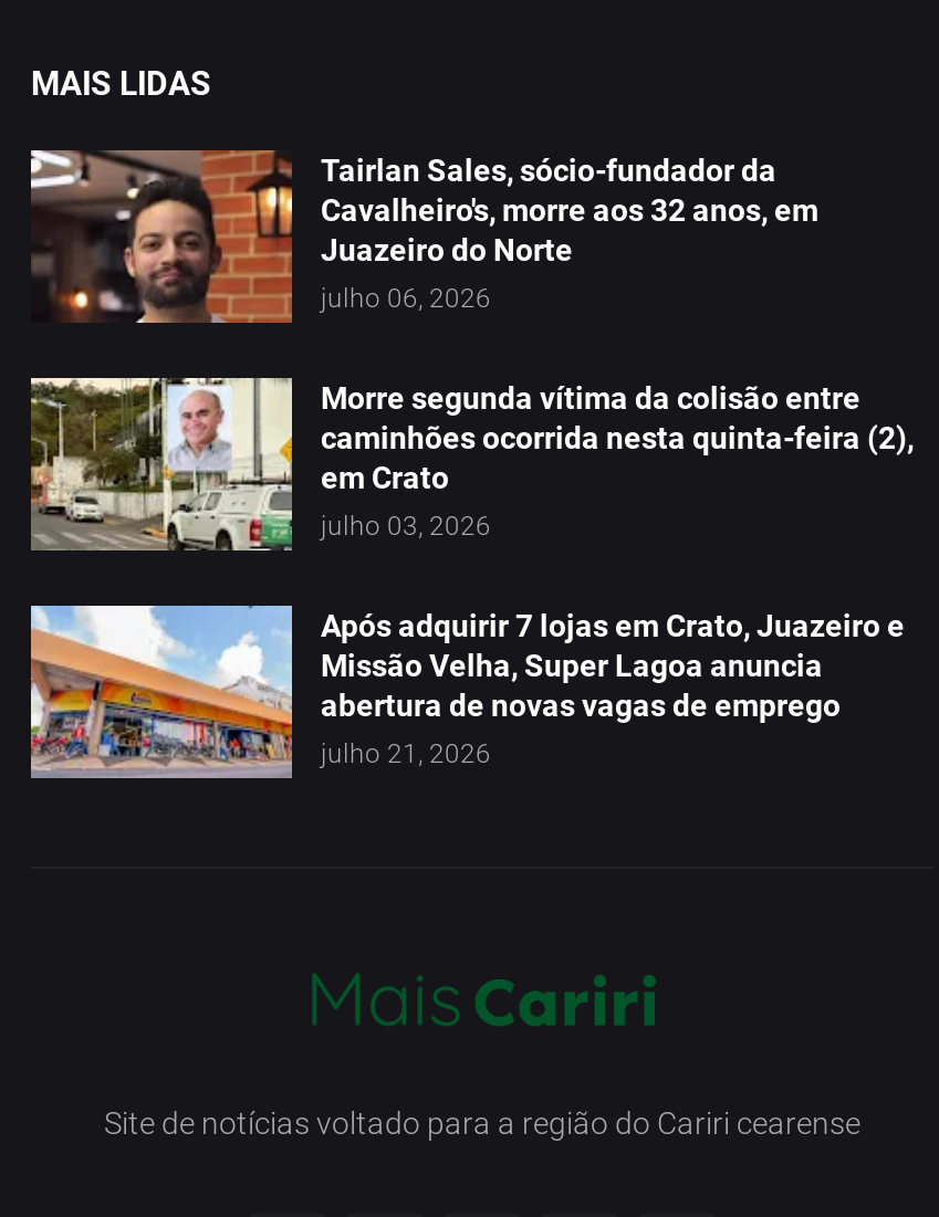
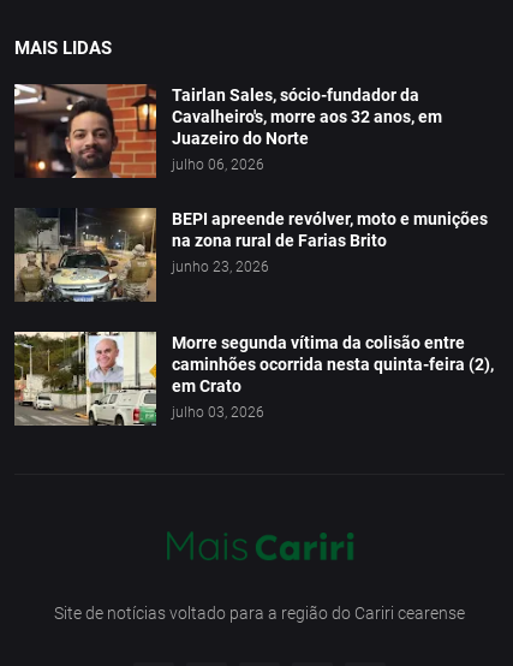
+ [image]
+ BEPI apreende revólver, moto e munições
+ na zona rural de Farias Brito
+ junho 23, 2026

moved down: [image] | Morre segunda vítima da colisão entre | caminhões ocorrida nesta quinta-feira (2), | em Crato | julho 03, 2026

- [image]
- Após adquirir 7 lojas em Crato, Juazeiro e
- Missão Velha, Super Lagoa anuncia
- abertura de novas vagas de emprego
- julho 21, 2026
